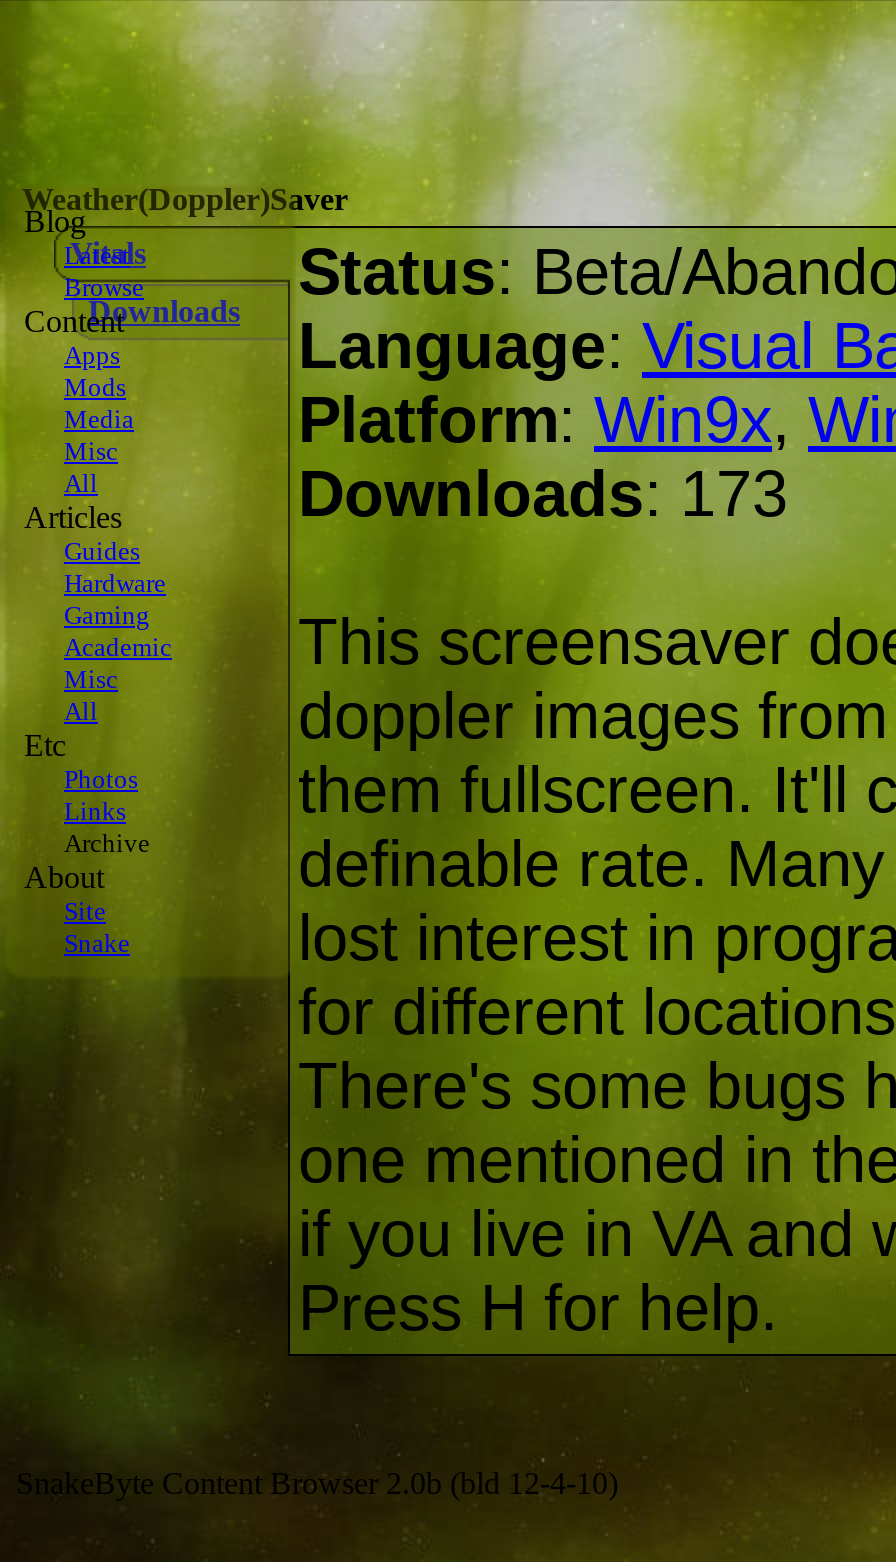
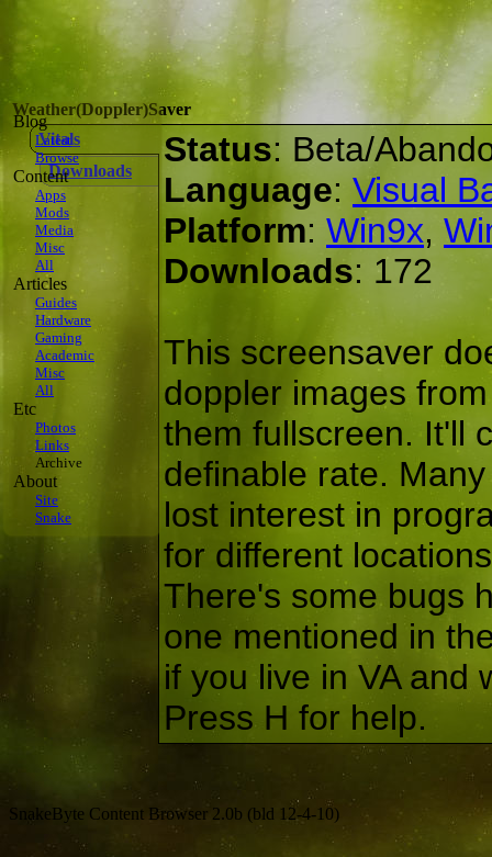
- Downloads: 173
+ Downloads: 172
